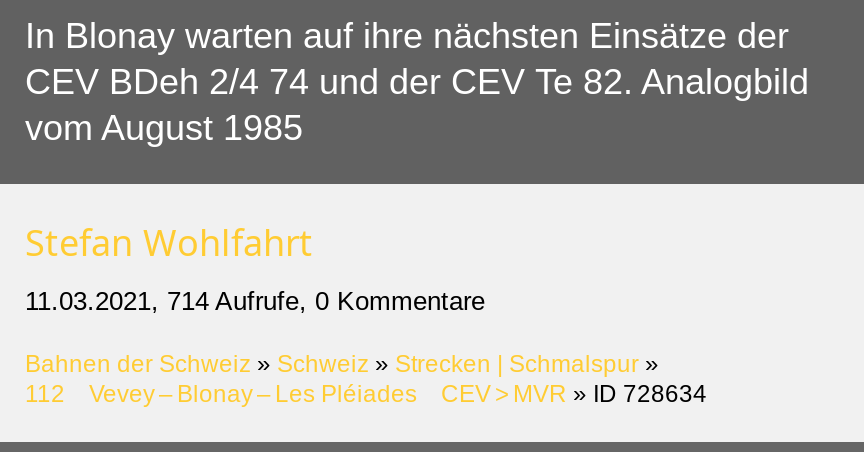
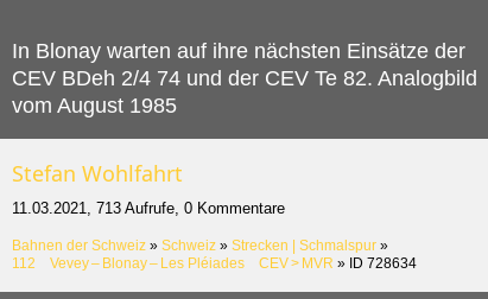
- 11.03.2021, 714 Aufrufe, 0 Kommentare
+ 11.03.2021, 713 Aufrufe, 0 Kommentare
